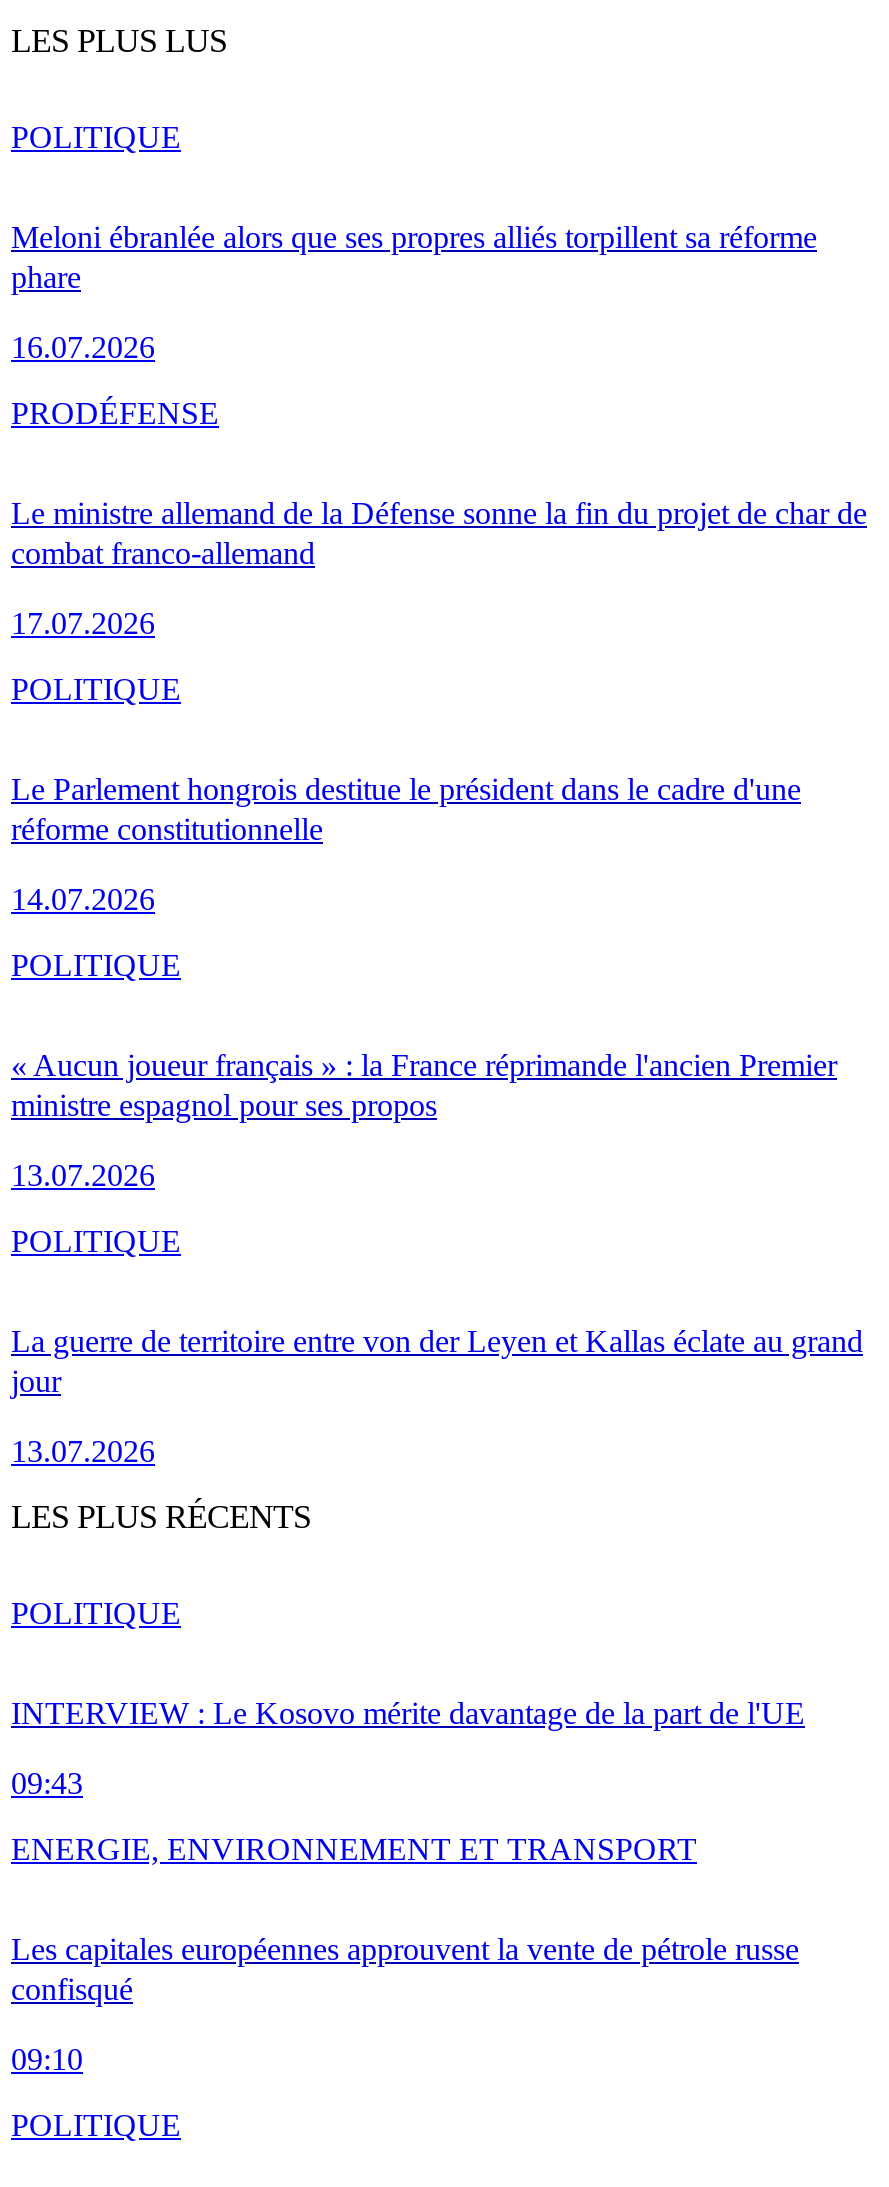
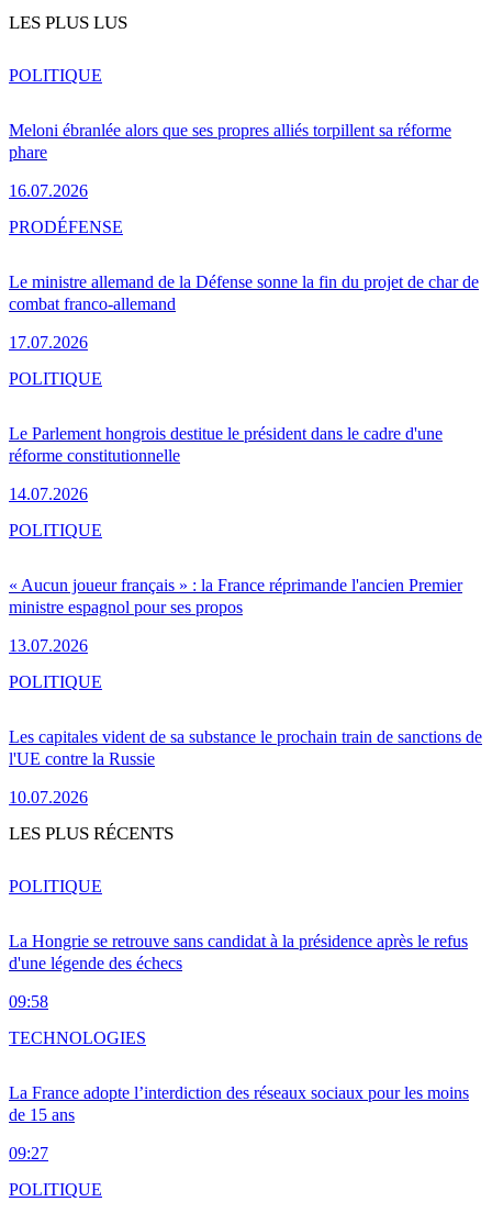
- La guerre de territoire entre von der Leyen et Kallas éclate au grand
- jour
+ Les capitales vident de sa substance le prochain train de sanctions de
+ l'UE contre la Russie

- 13.07.2026
+ 10.07.2026

- INTERVIEW : Le Kosovo mérite davantage de la part de l'UE
+ La Hongrie se retrouve sans candidat à la présidence après le refus
+ d'une légende des échecs

- 09:43
+ 09:58

- ENERGIE, ENVIRONNEMENT ET TRANSPORT
+ TECHNOLOGIES

- Les capitales européennes approuvent la vente de pétrole russe
- confisqué
+ La France adopte l’interdiction des réseaux sociaux pour les moins
+ de 15 ans

- 09:10
+ 09:27
